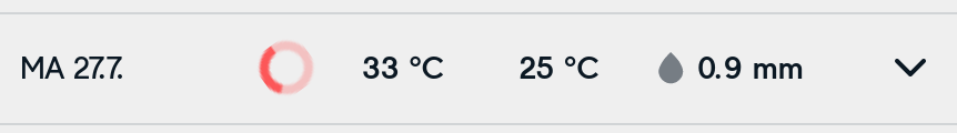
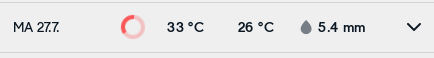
- 33 °C 25 °C
+ 33 °C 26 °C

- 0.9 mm
+ 5.4 mm
